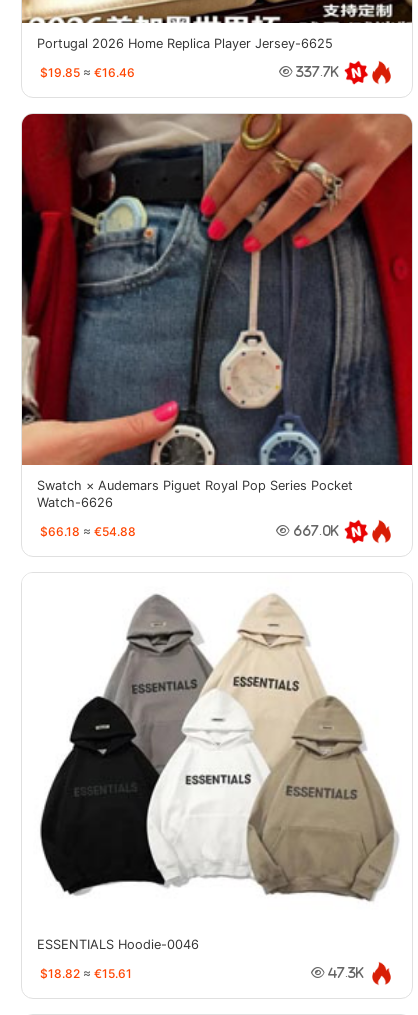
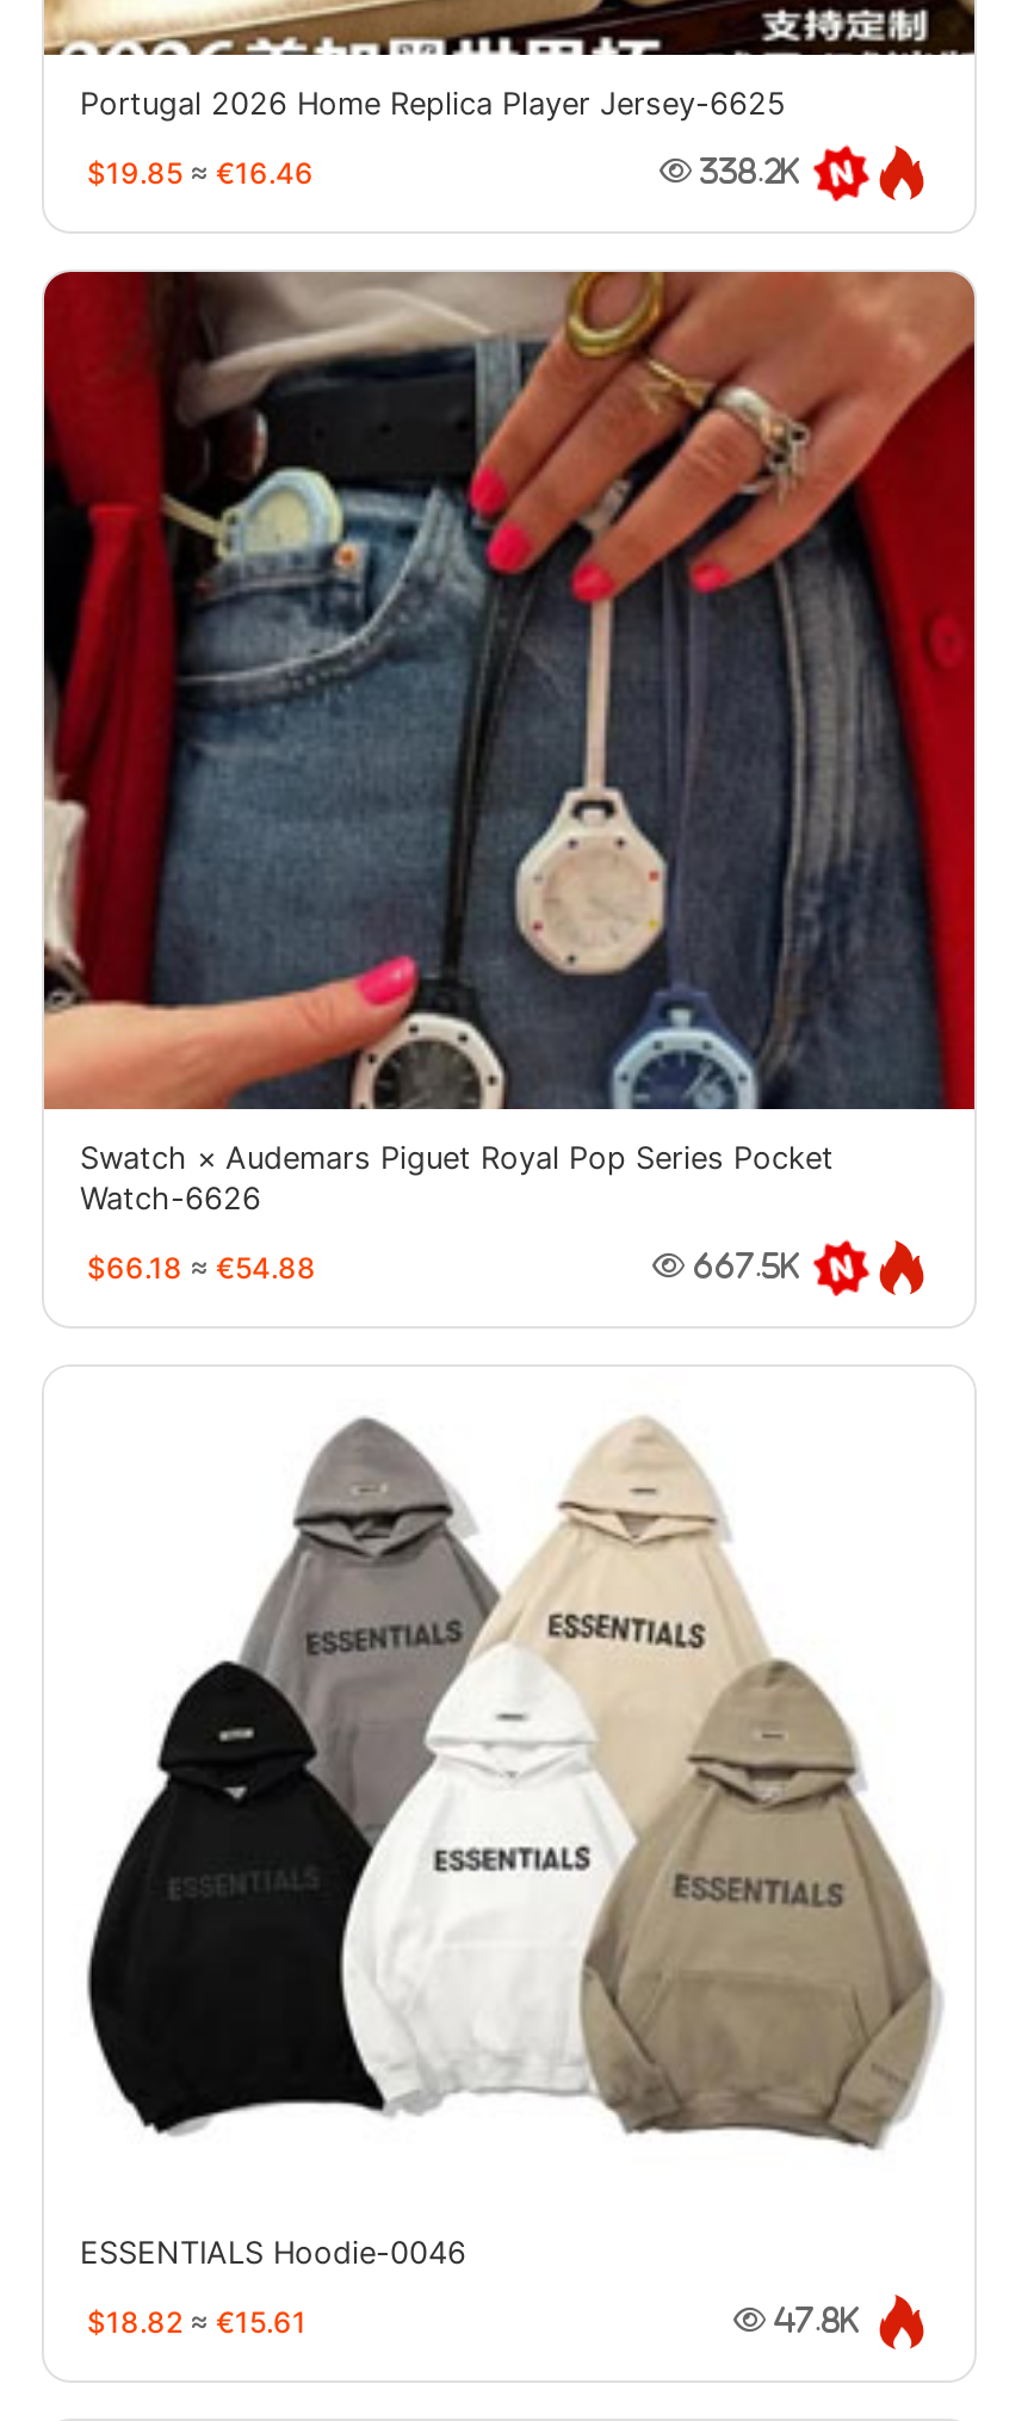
- 337.7K
+ 338.2K

- 667.0K
+ 667.5K

- 47.3K
+ 47.8K
